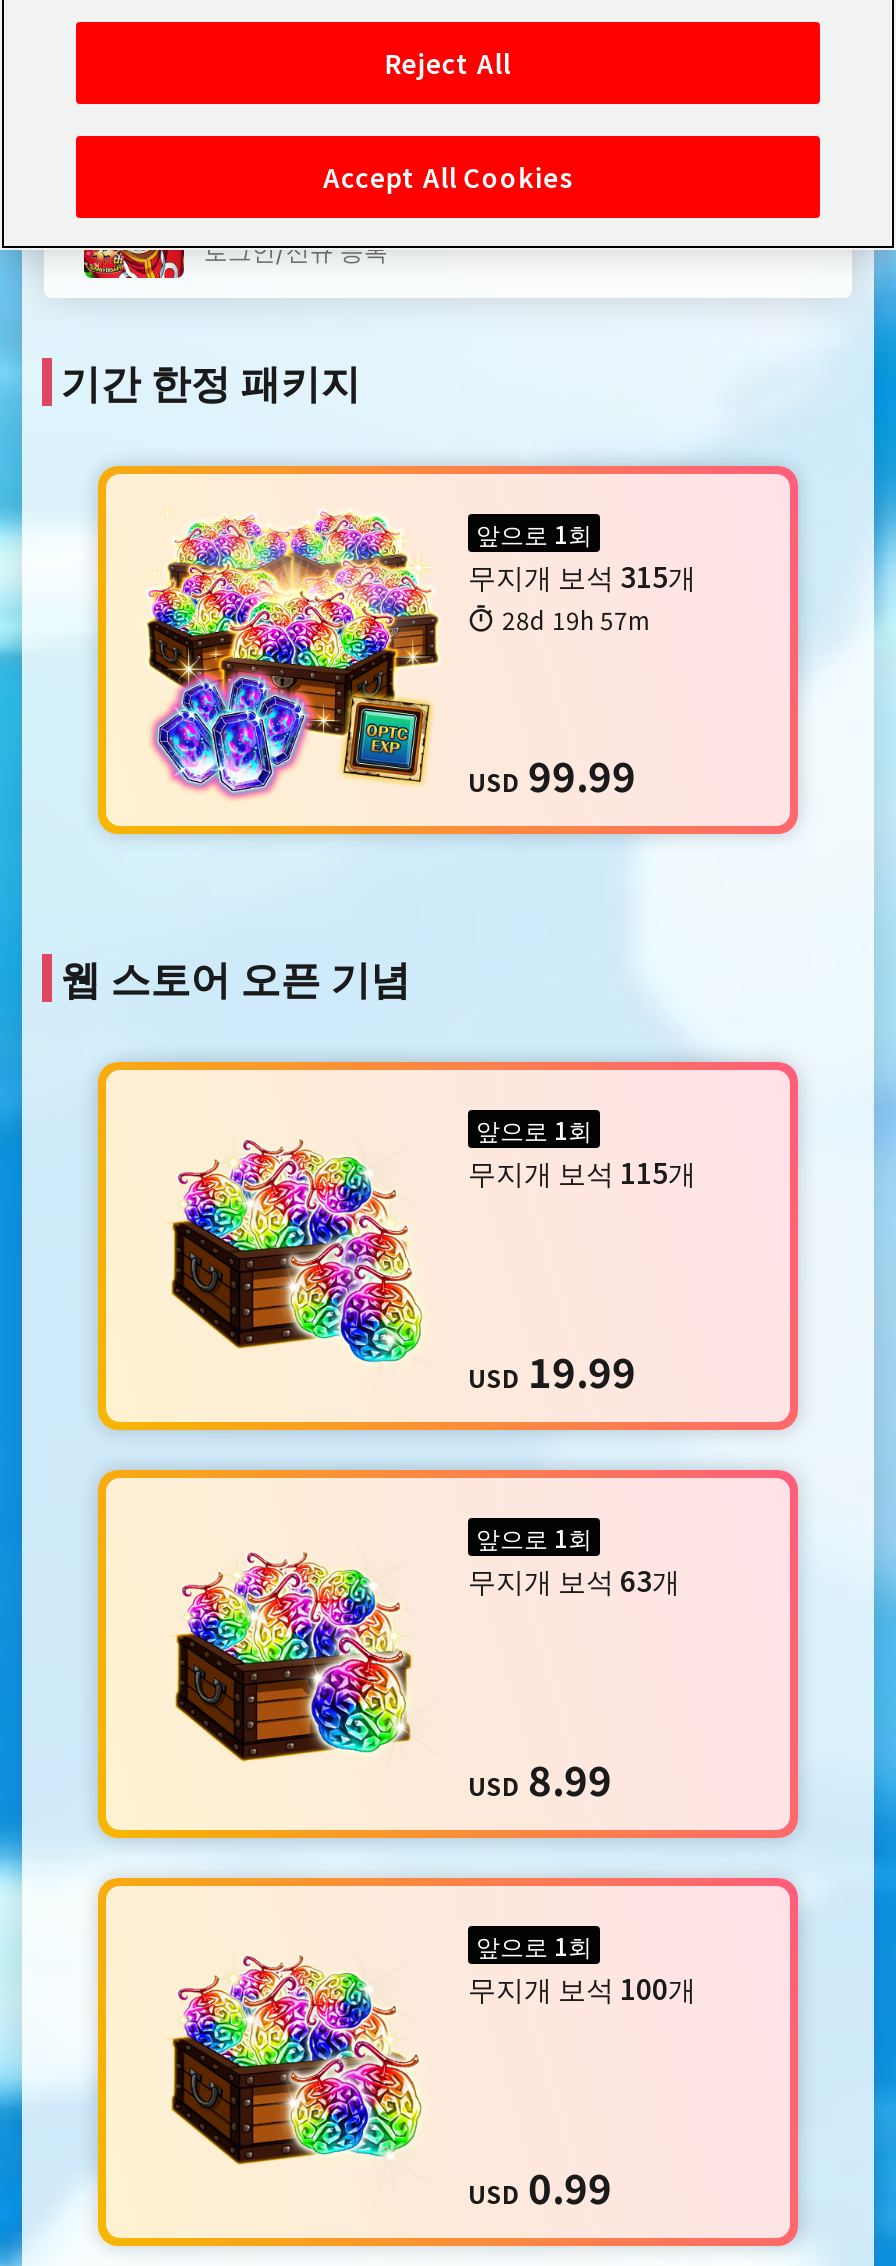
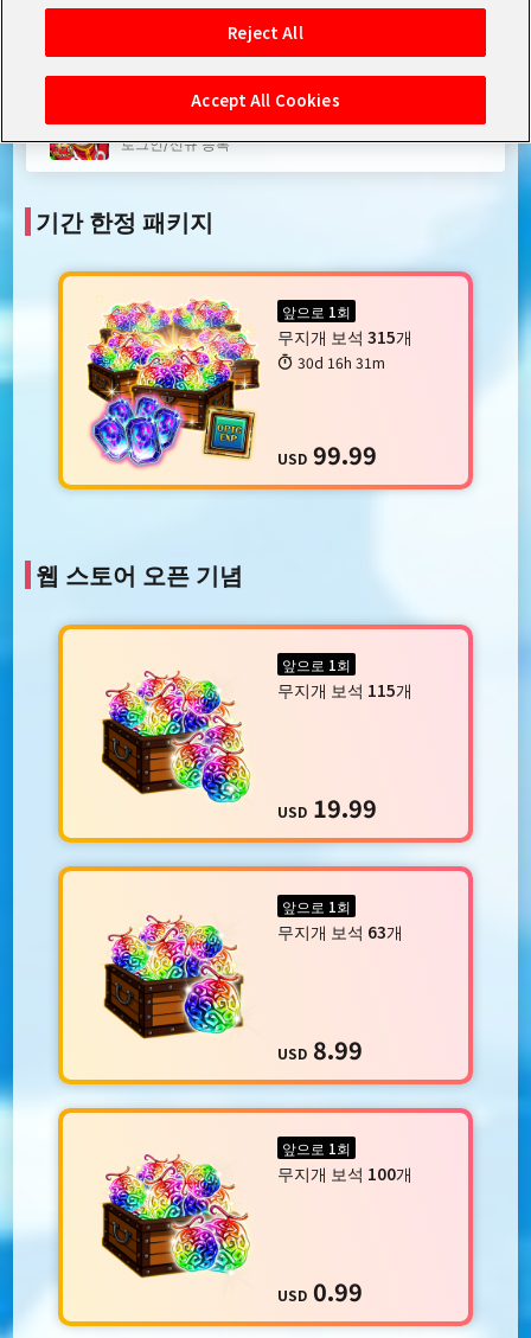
- 28d 19h 57m
+ 30d 16h 31m
